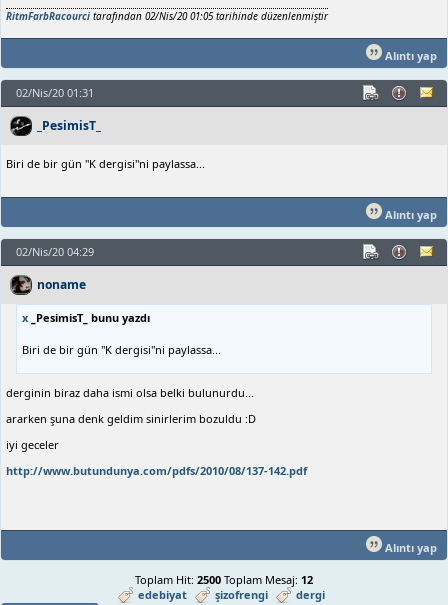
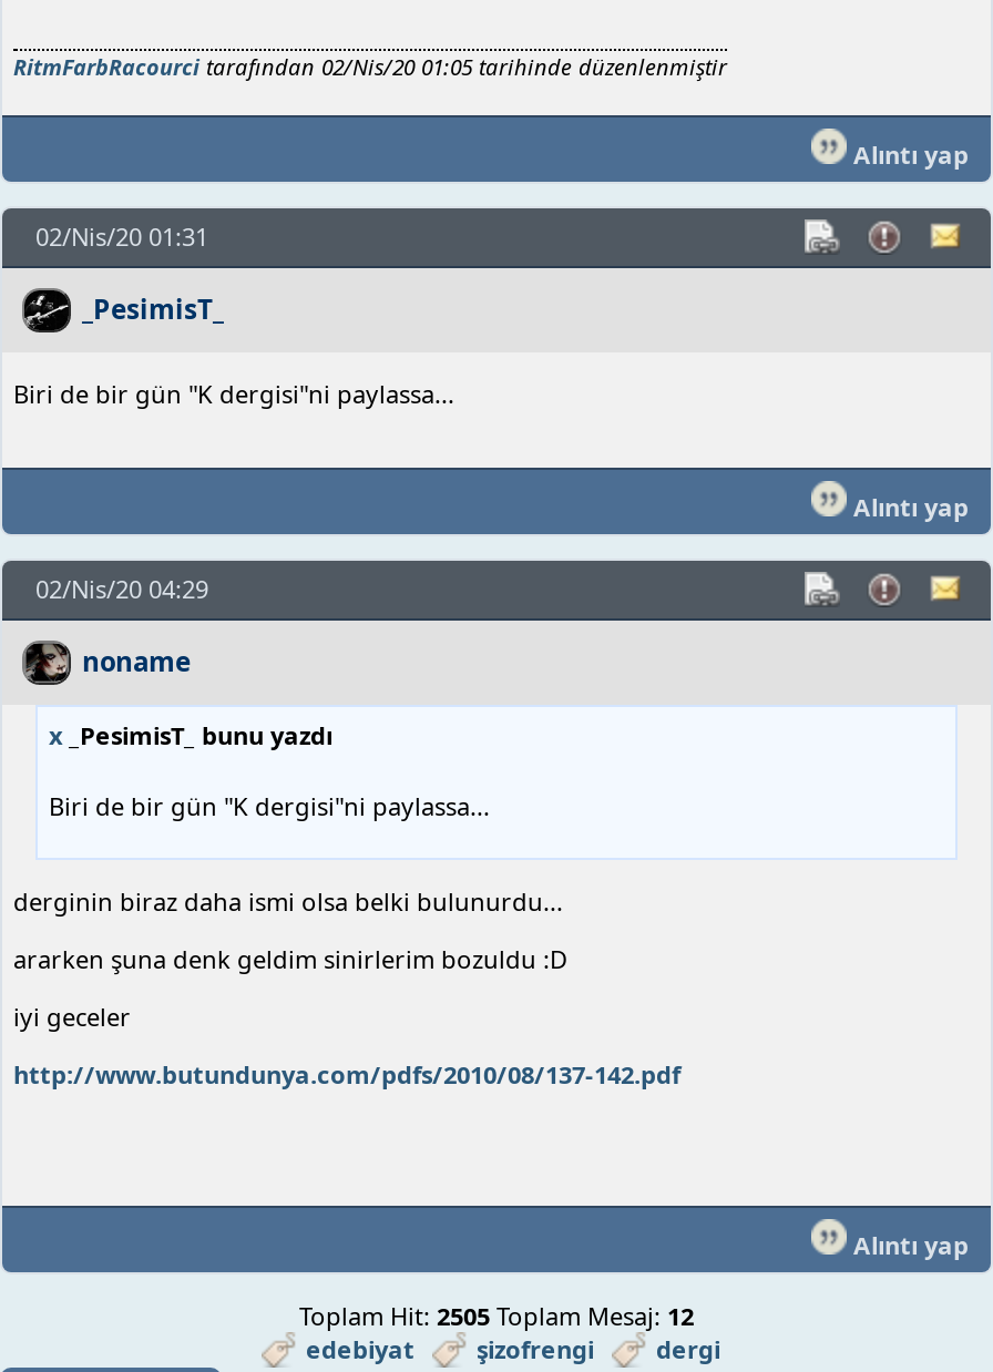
- Toplam Hit: 2500 Toplam Mesaj: 12
+ Toplam Hit: 2505 Toplam Mesaj: 12
